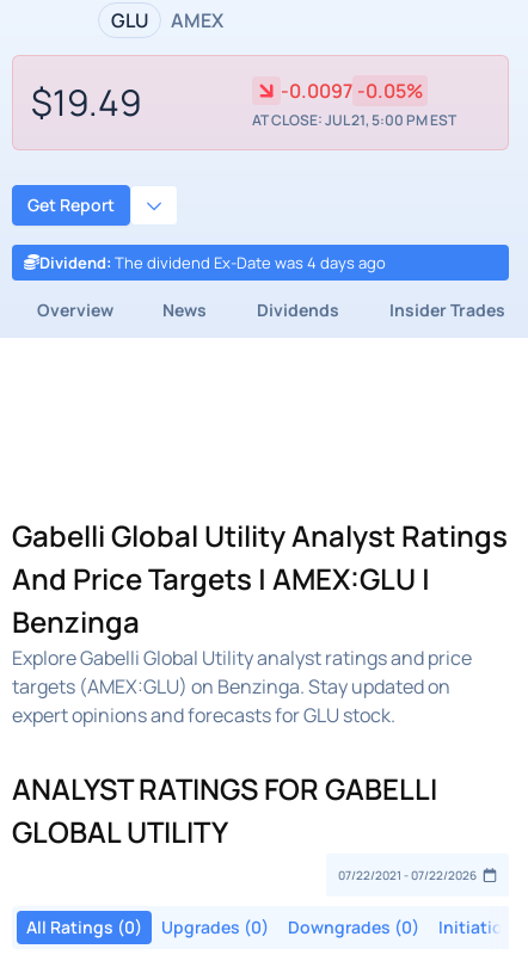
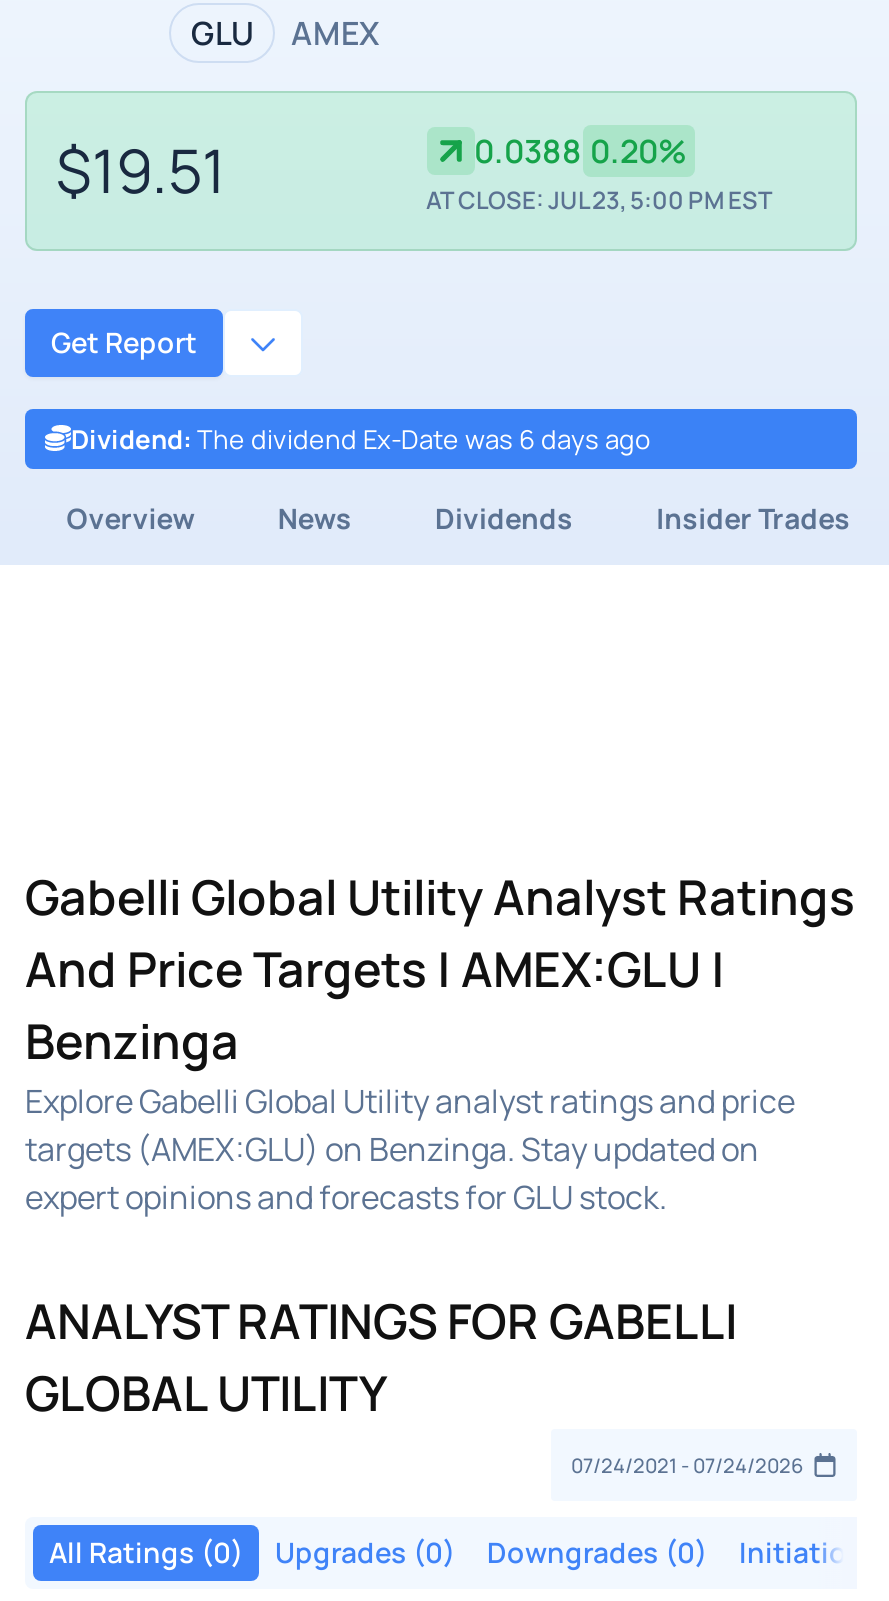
- $19.49
+ $19.51

- -0.0097 -0.05%
+ 0.0388 0.20%

- AT CLOSE: JUL 21, 5:00 PM EST
+ AT CLOSE: JUL 23, 5:00 PM EST

- Dividend: The dividend Ex-Date was 4 days ago
+ Dividend: The dividend Ex-Date was 6 days ago
